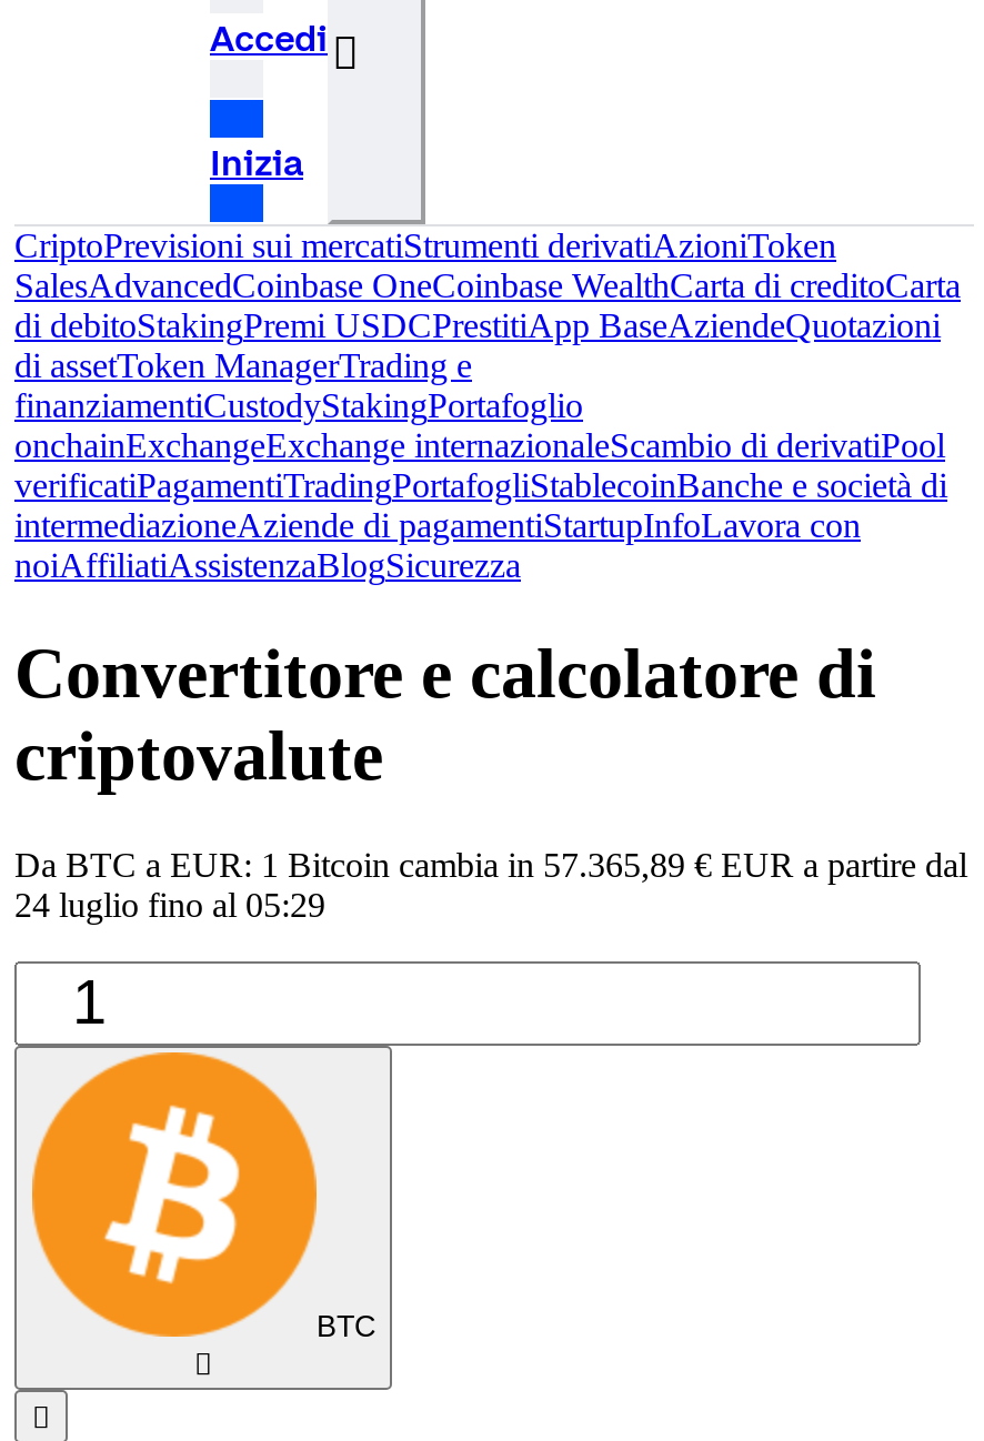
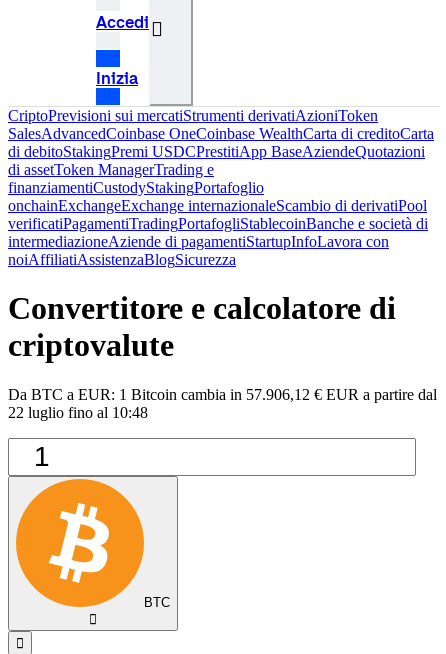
- Da BTC a EUR: 1 Bitcoin cambia in 57.365,89 € EUR a partire dal
+ Da BTC a EUR: 1 Bitcoin cambia in 57.906,12 € EUR a partire dal

- 24 luglio fino al 05:29
+ 22 luglio fino al 10:48
